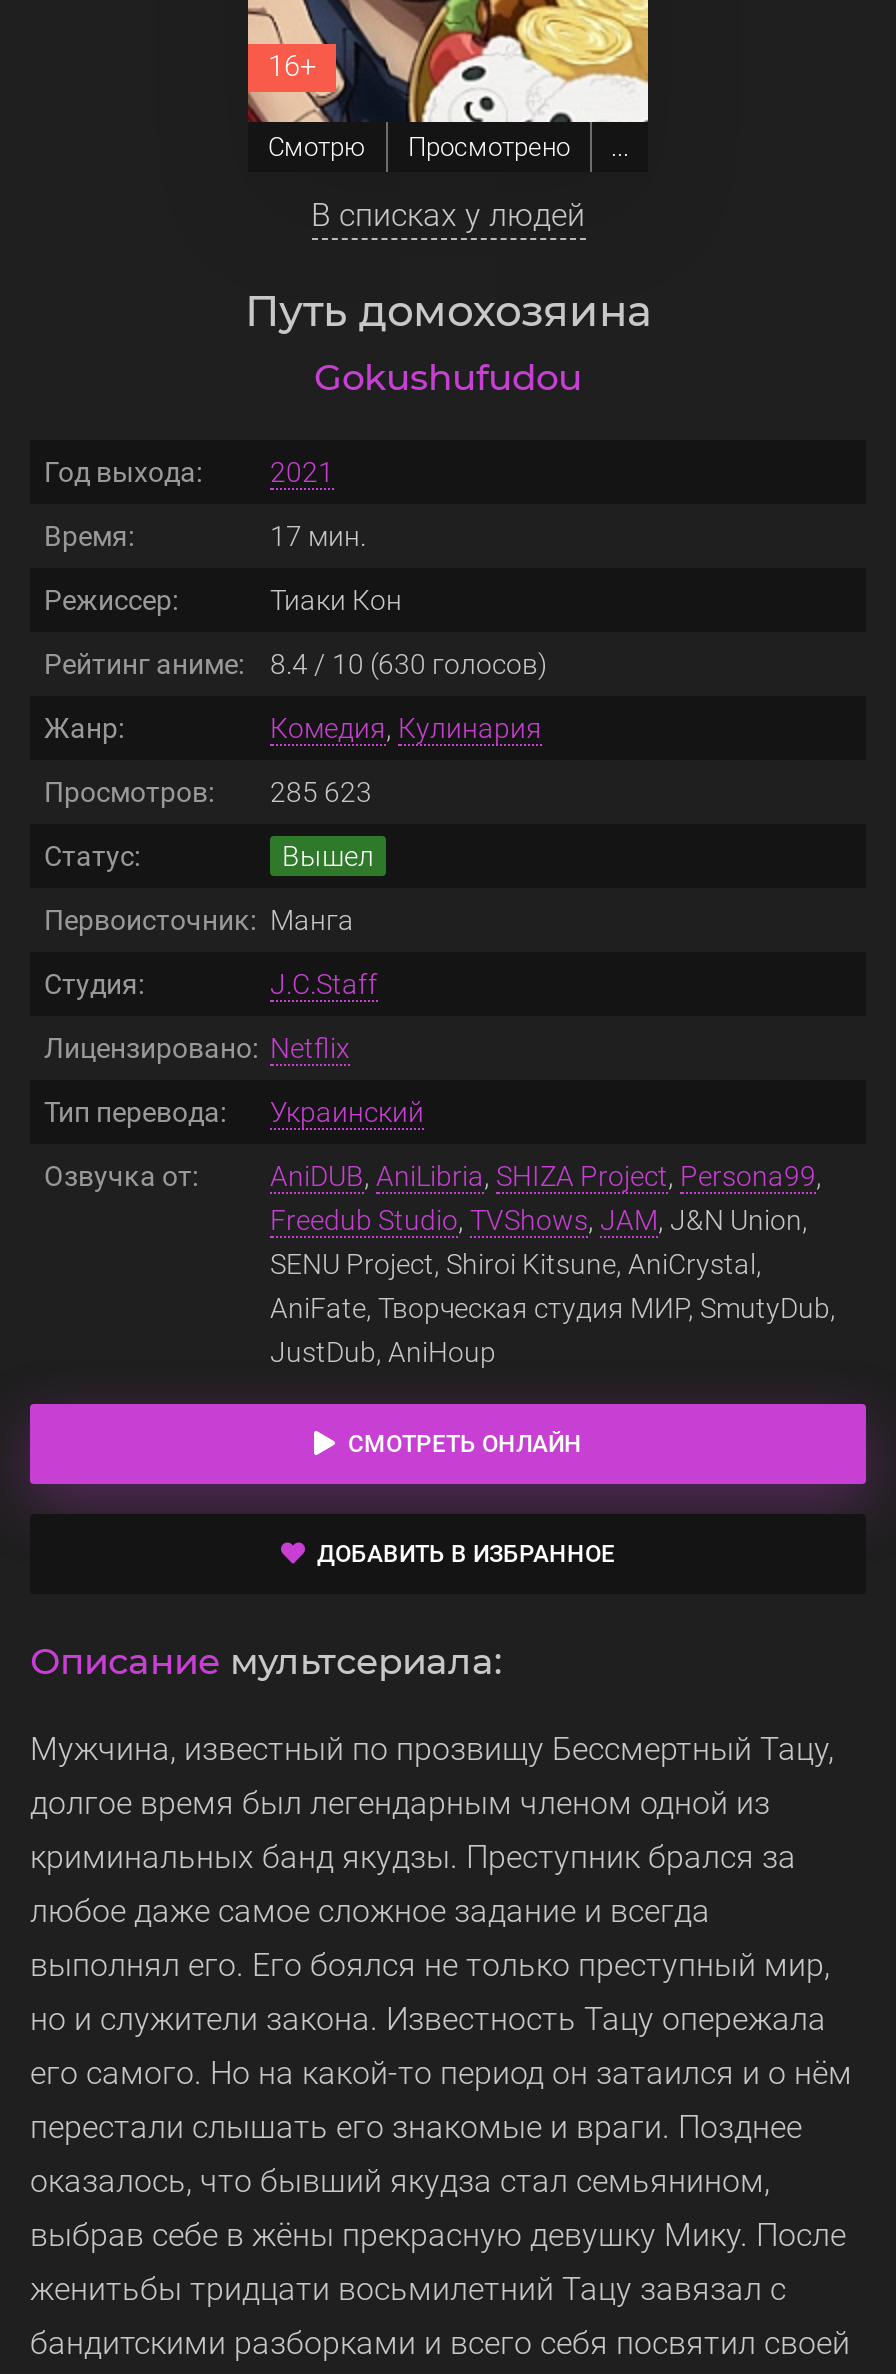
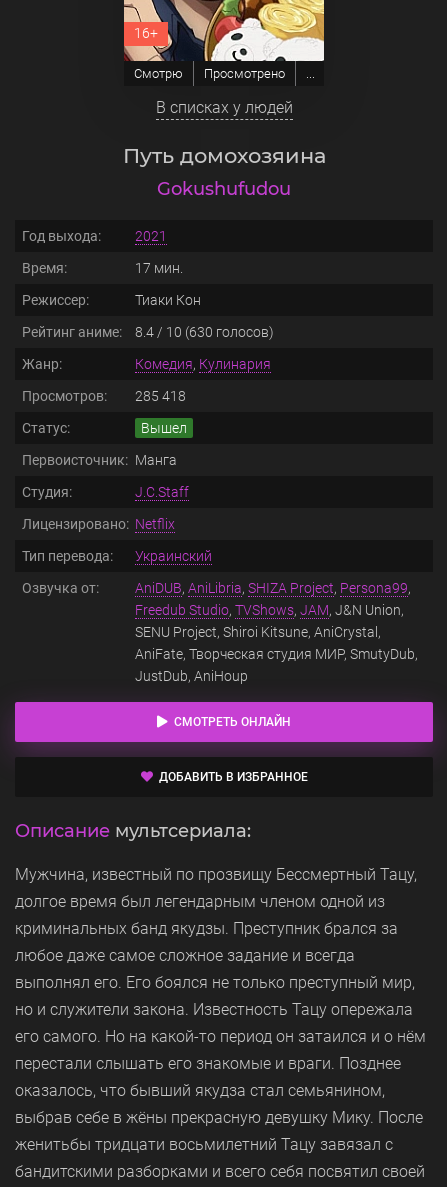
- Просмотров: 285 623
+ Просмотров: 285 418
